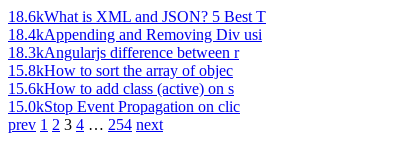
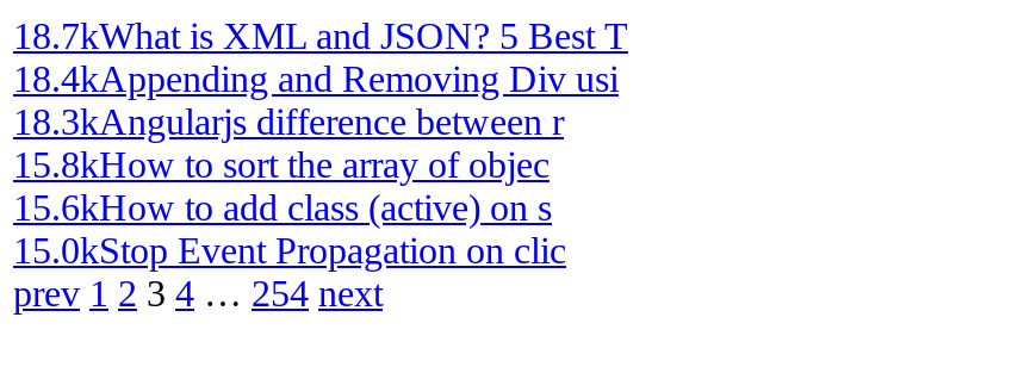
- 18.6kWhat is XML and JSON? 5 Best T
+ 18.7kWhat is XML and JSON? 5 Best T
